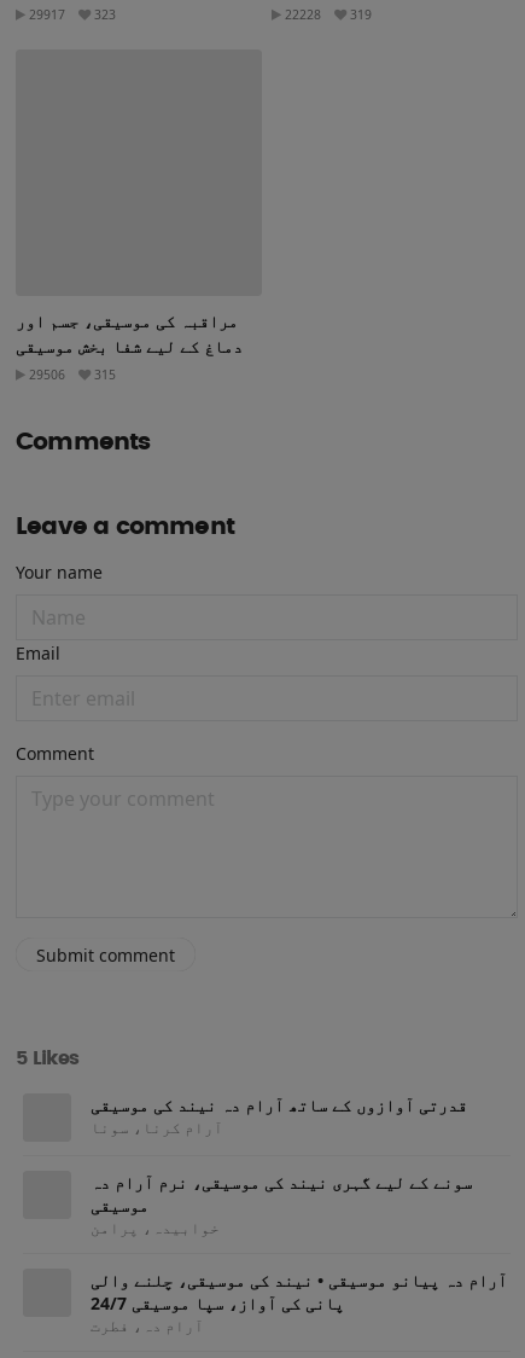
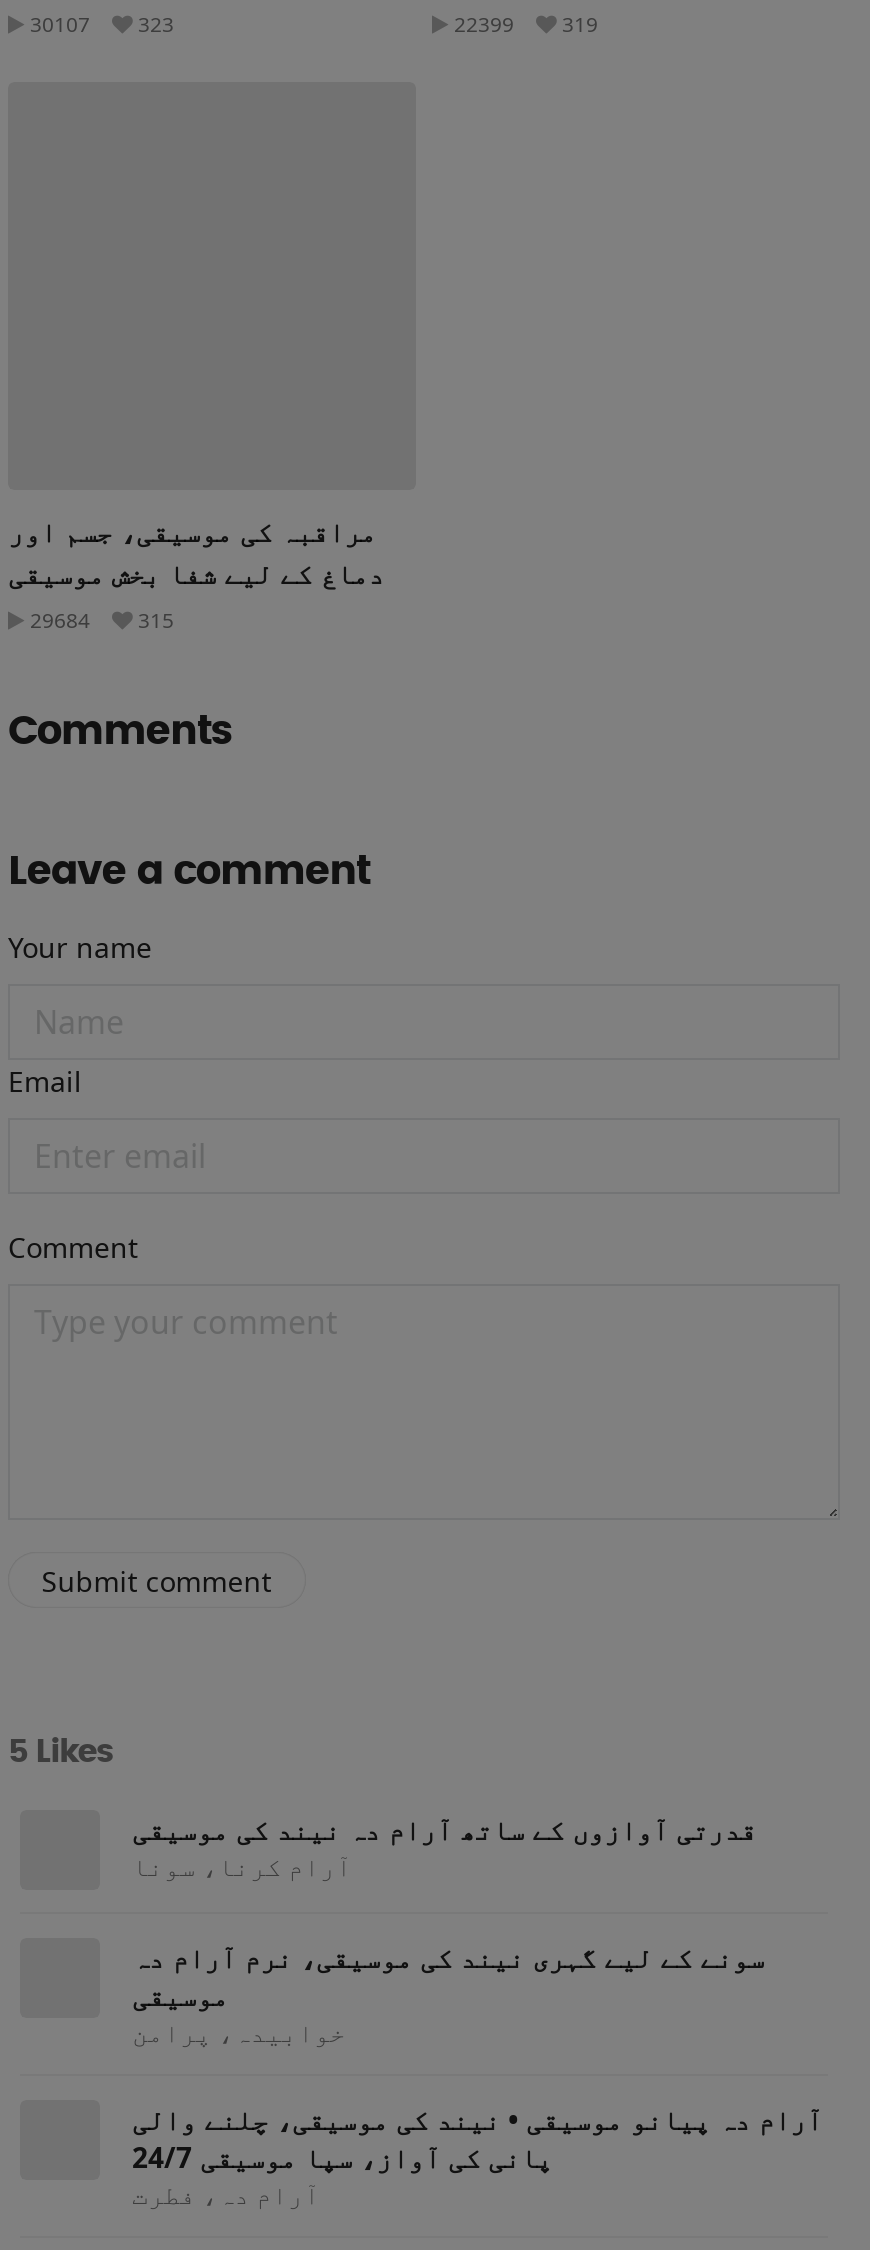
- 29917 323
+ 30107 323

- 22228 319
+ 22399 319

- 29506 315
+ 29684 315
